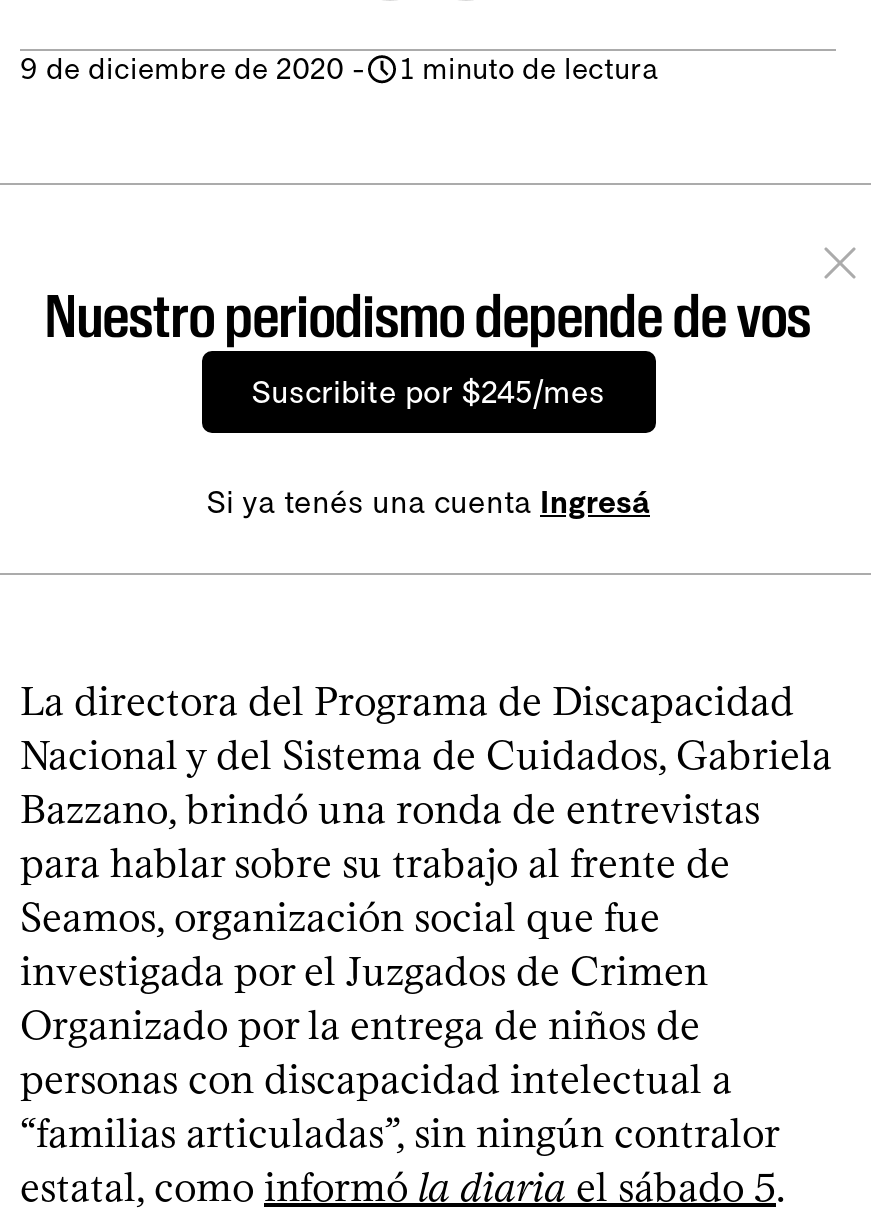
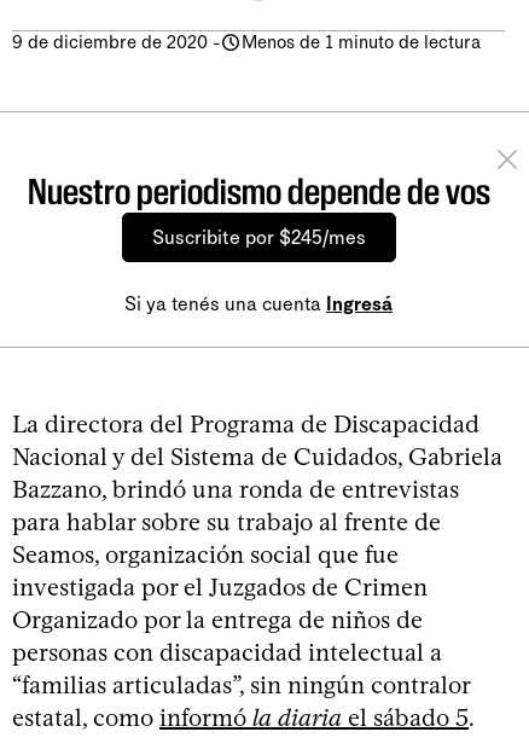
- 1 minuto de lectura
+ Menos de 1 minuto de lectura
